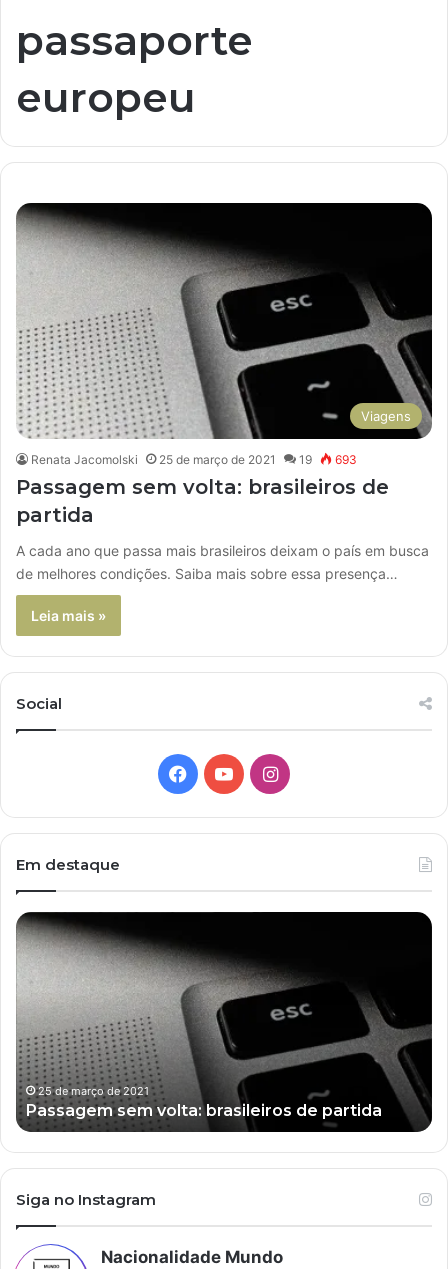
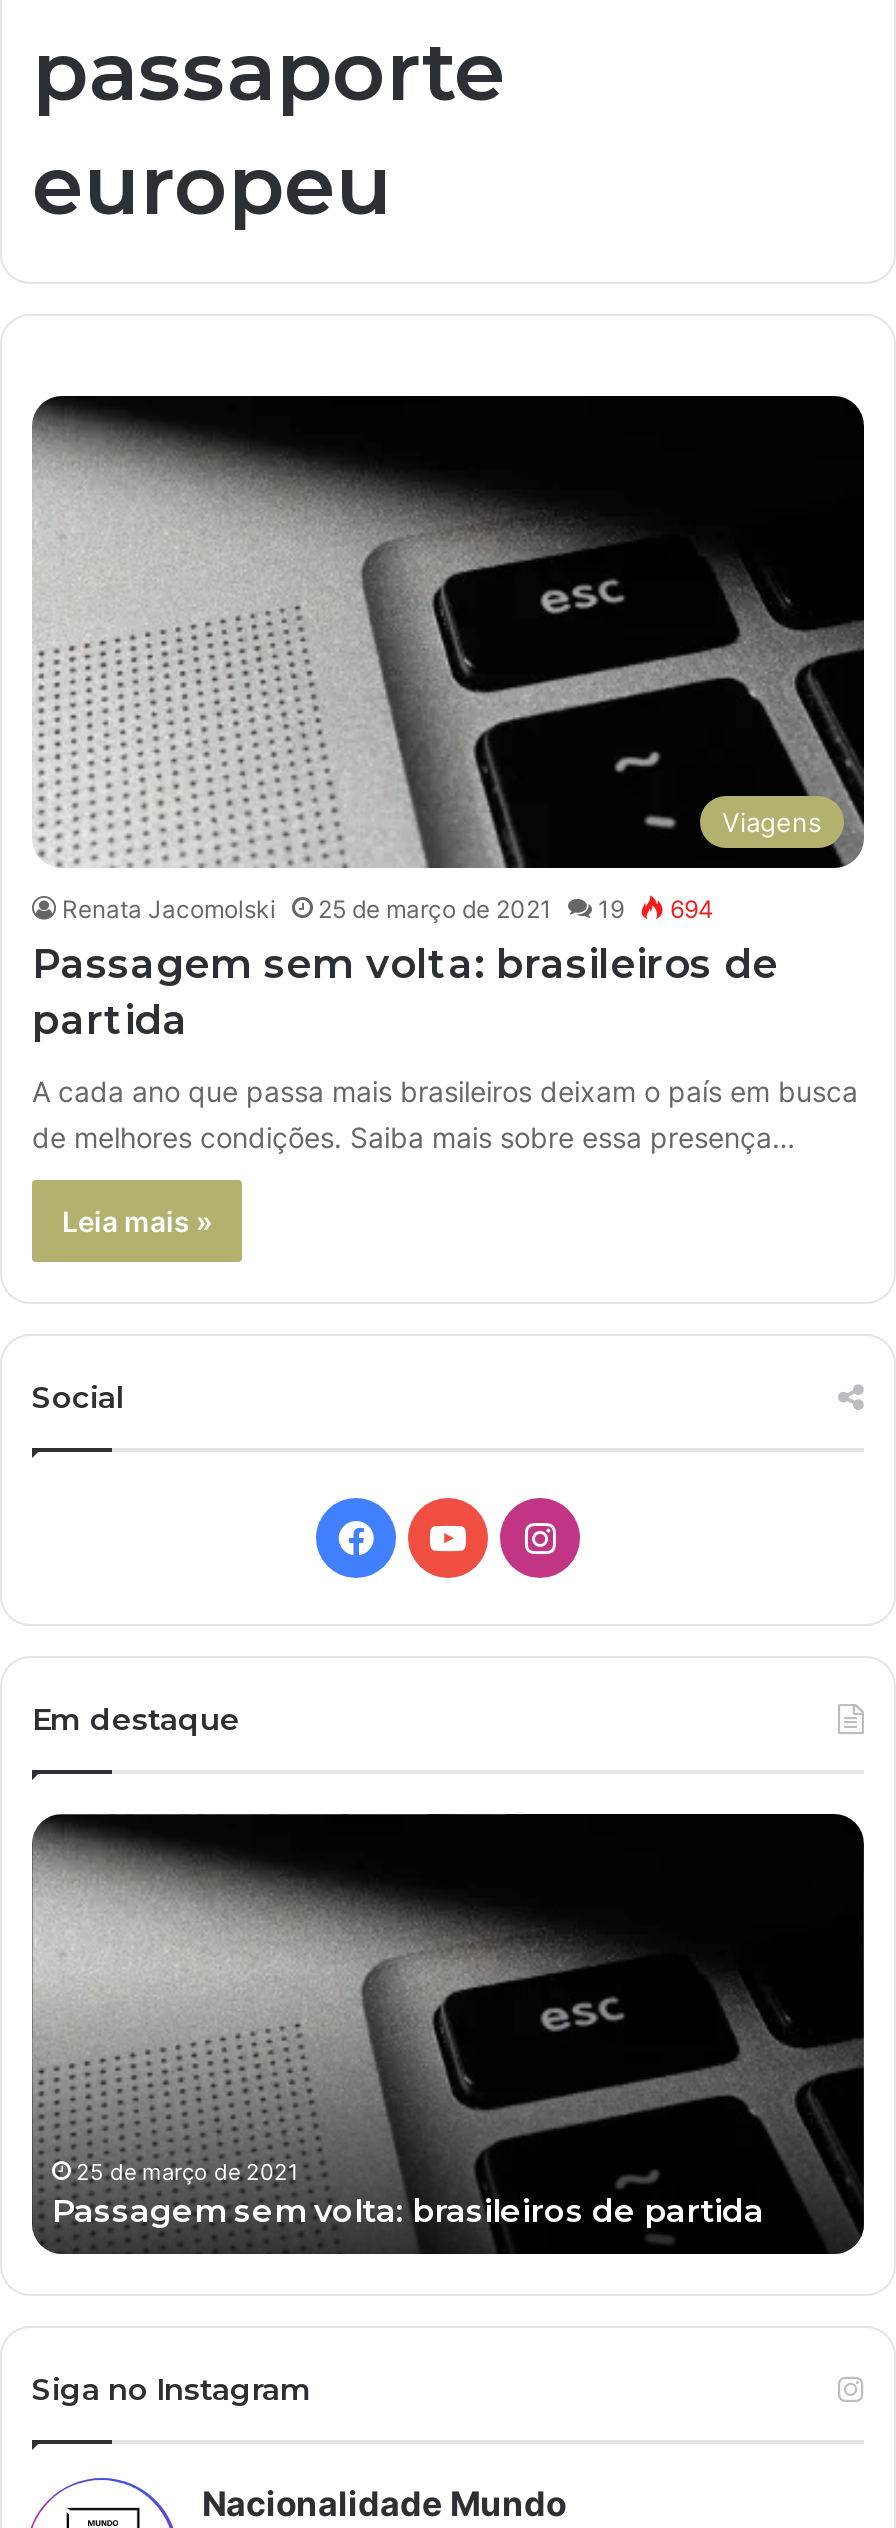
- Renata Jacomolski 25 de março de 2021 19 693
+ Renata Jacomolski 25 de março de 2021 19 694
